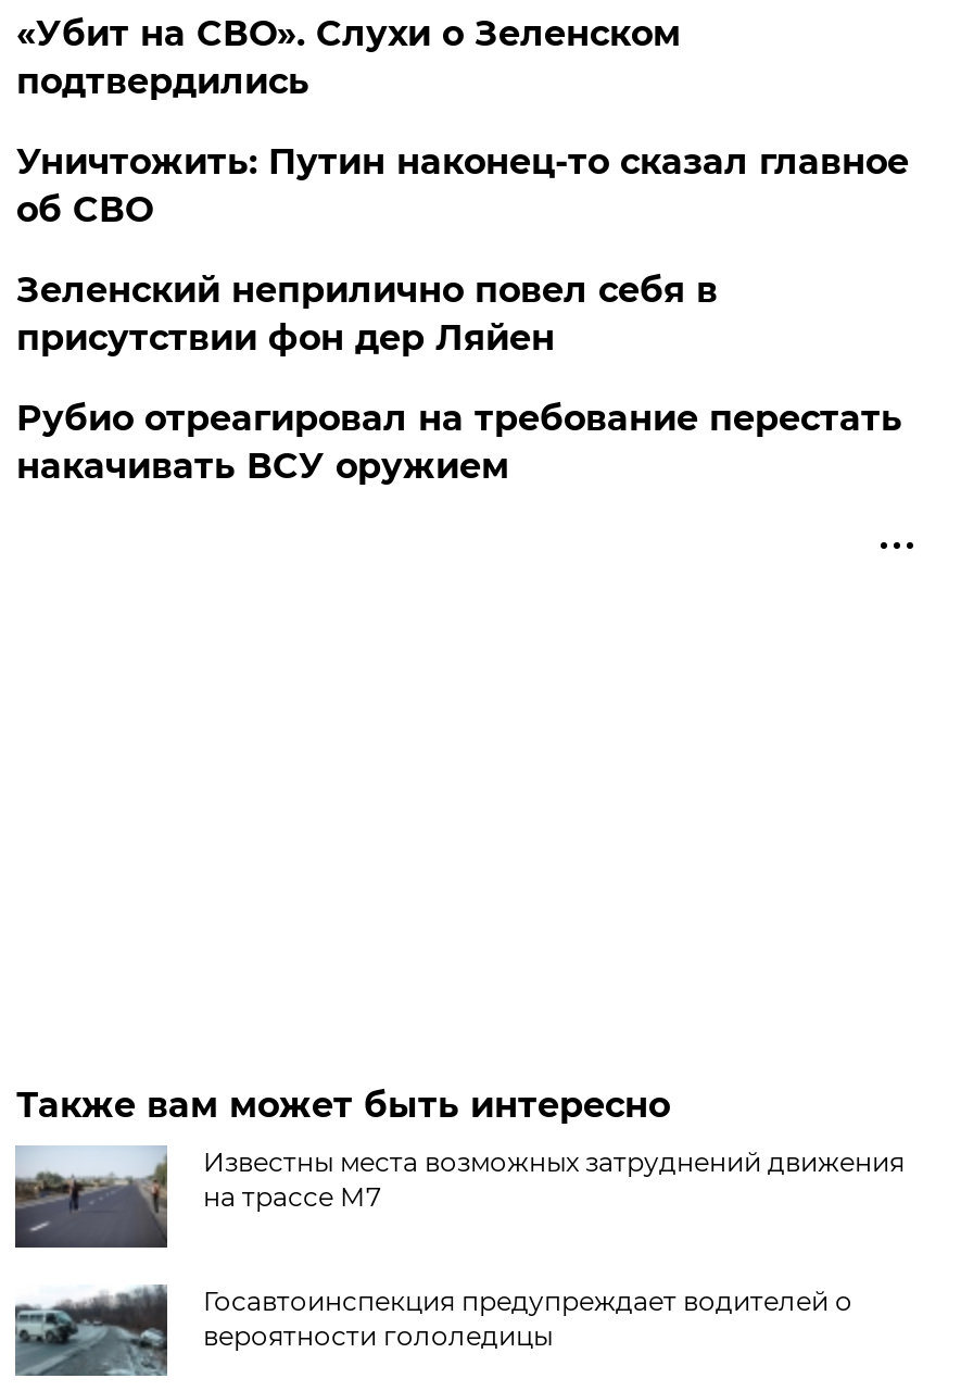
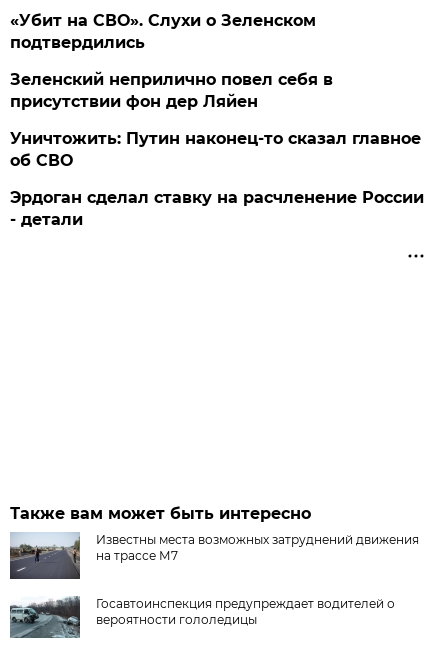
moved down: Уничтожить: Путин наконец-то сказал главное | об СВО

moved up: Зеленский неприлично повел cебя в | присутствии фон дер Ляйен

- Рубио отреагировал на требование перестать
- накачивать ВСУ оружием
+ Эрдоган сделал ставку на расчленение России
+ - детали
